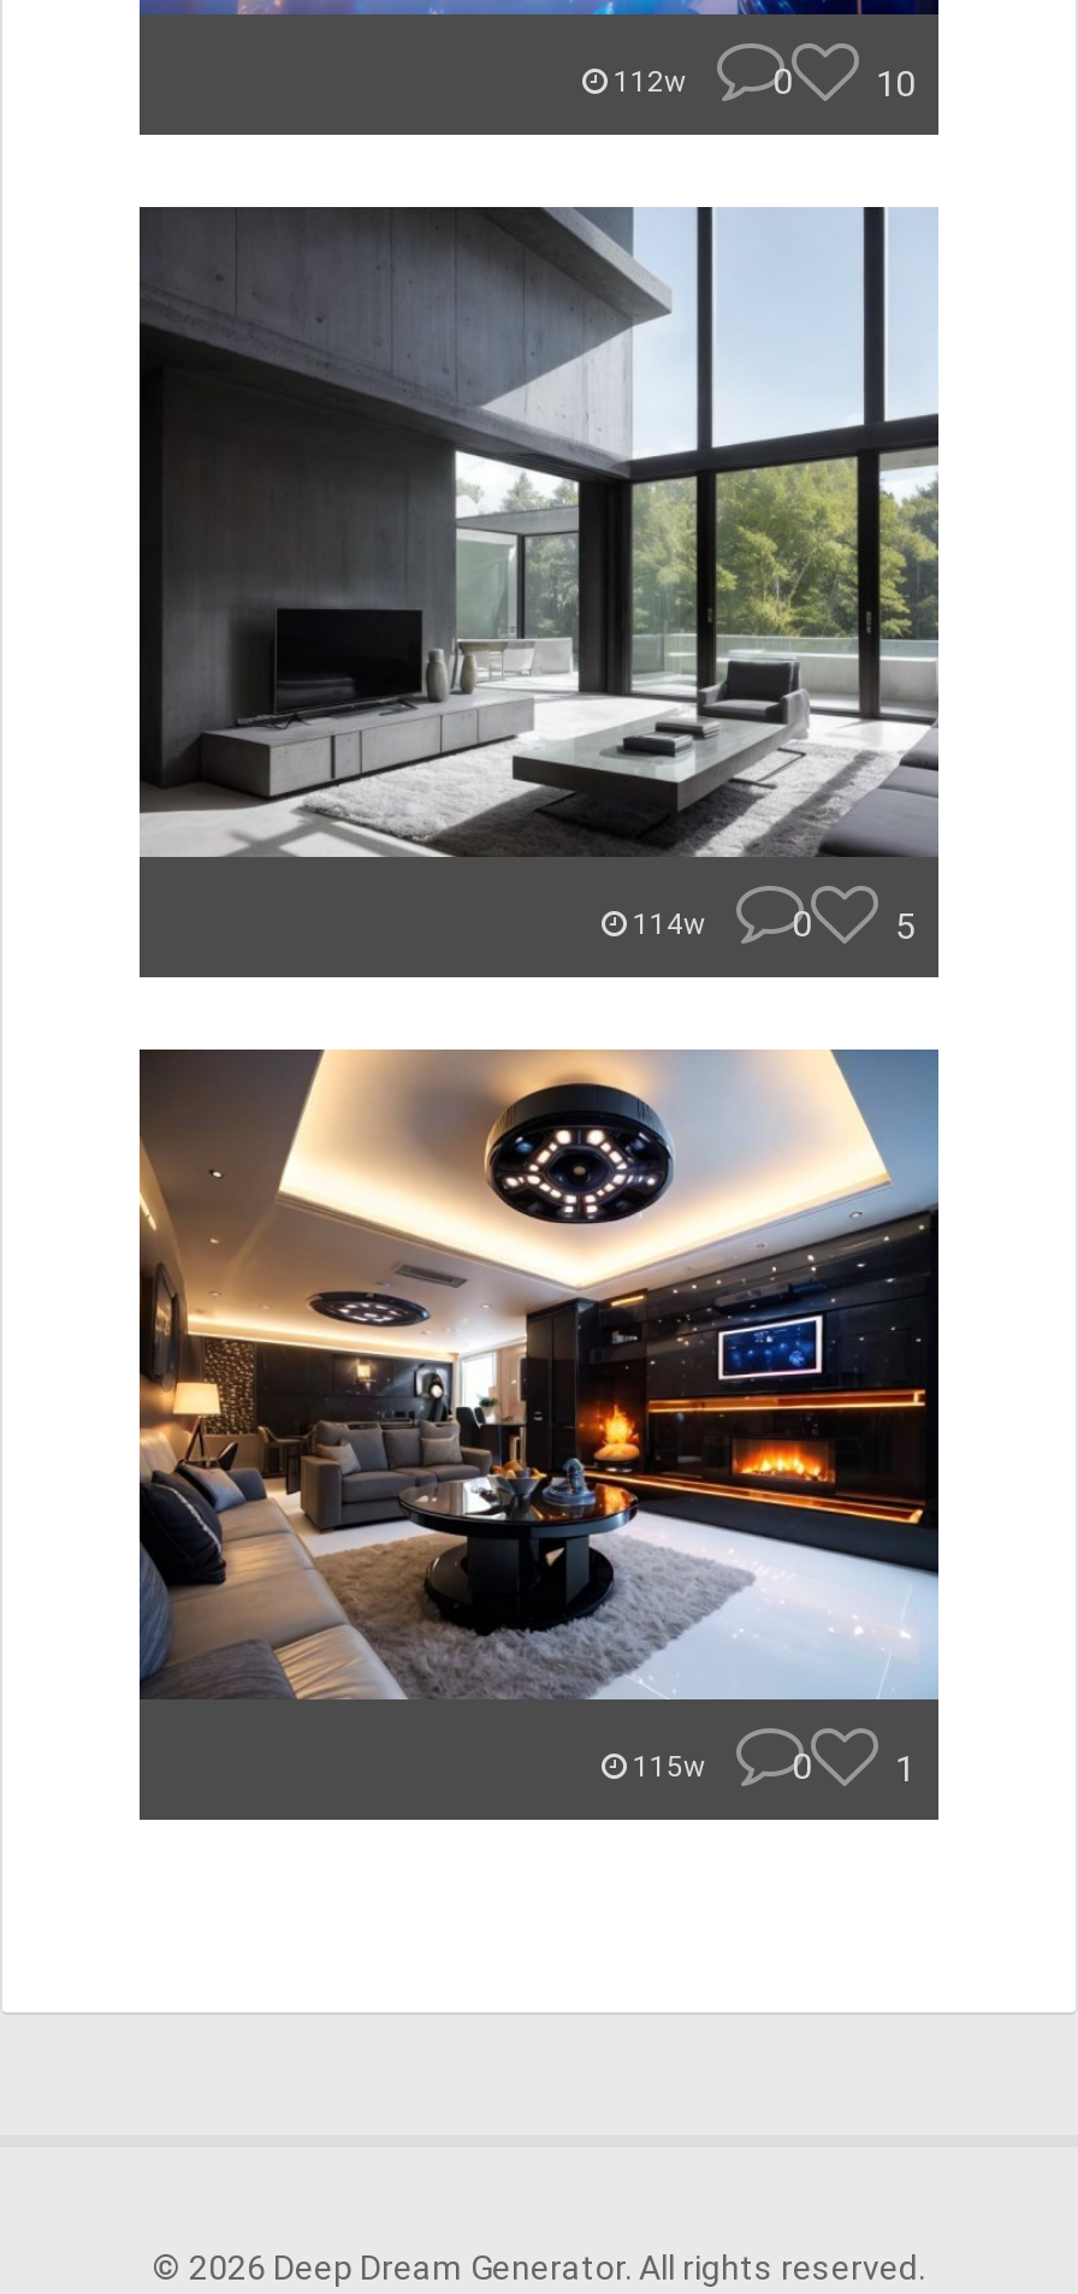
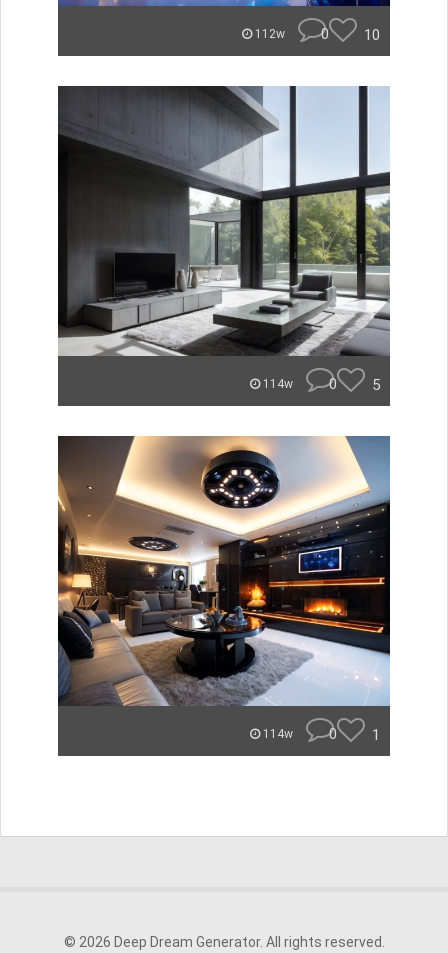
- 115w
+ 114w
